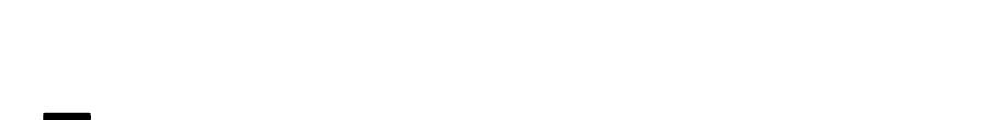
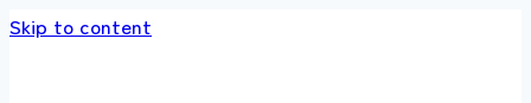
+ Skip to content
